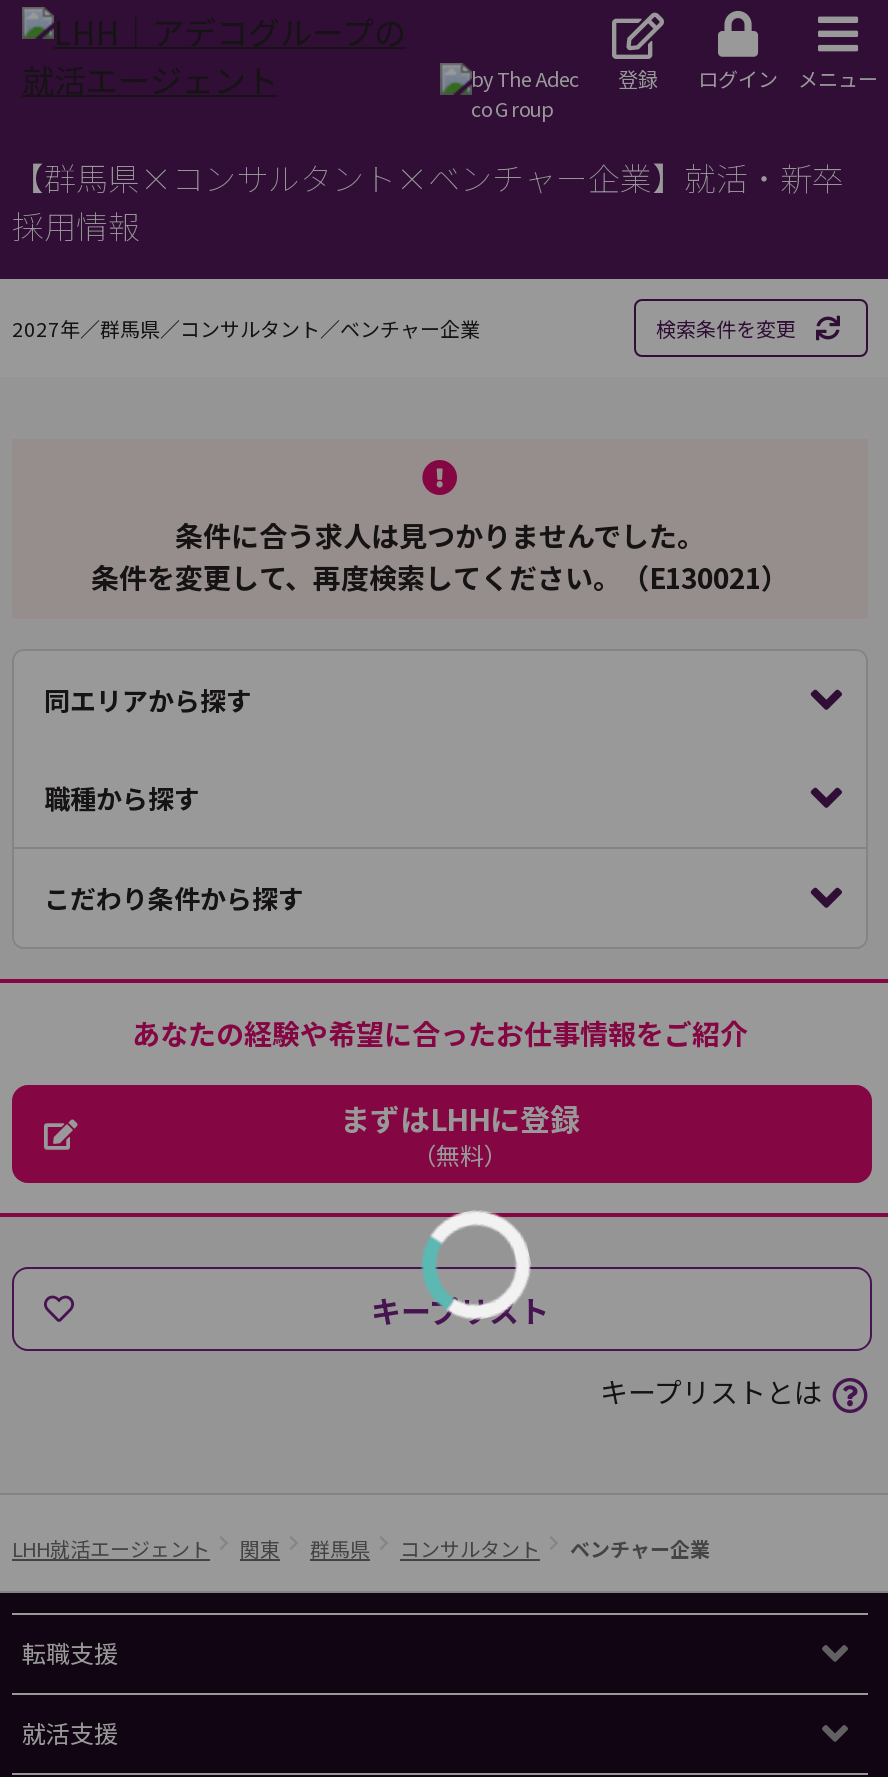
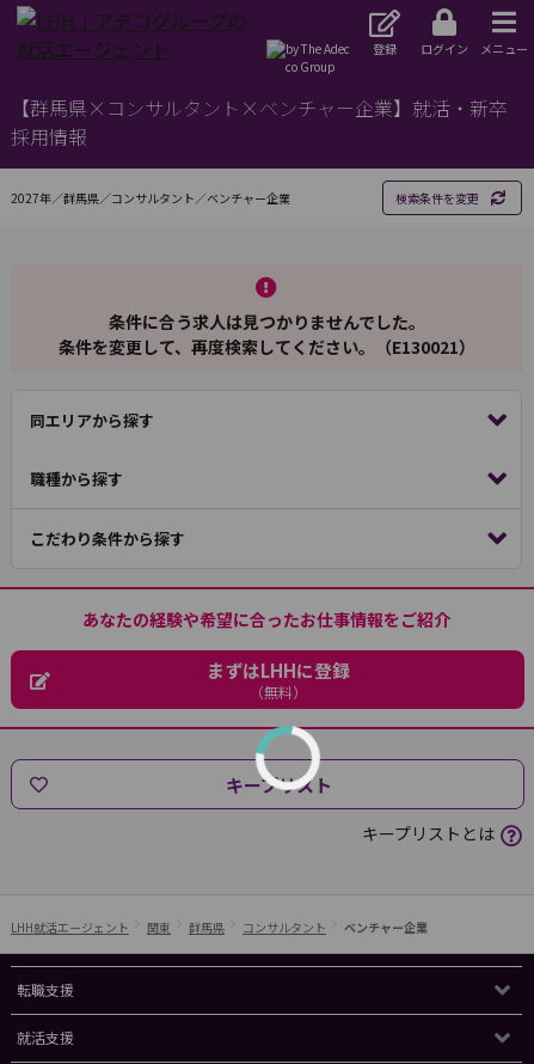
- [image]
+ [image]
